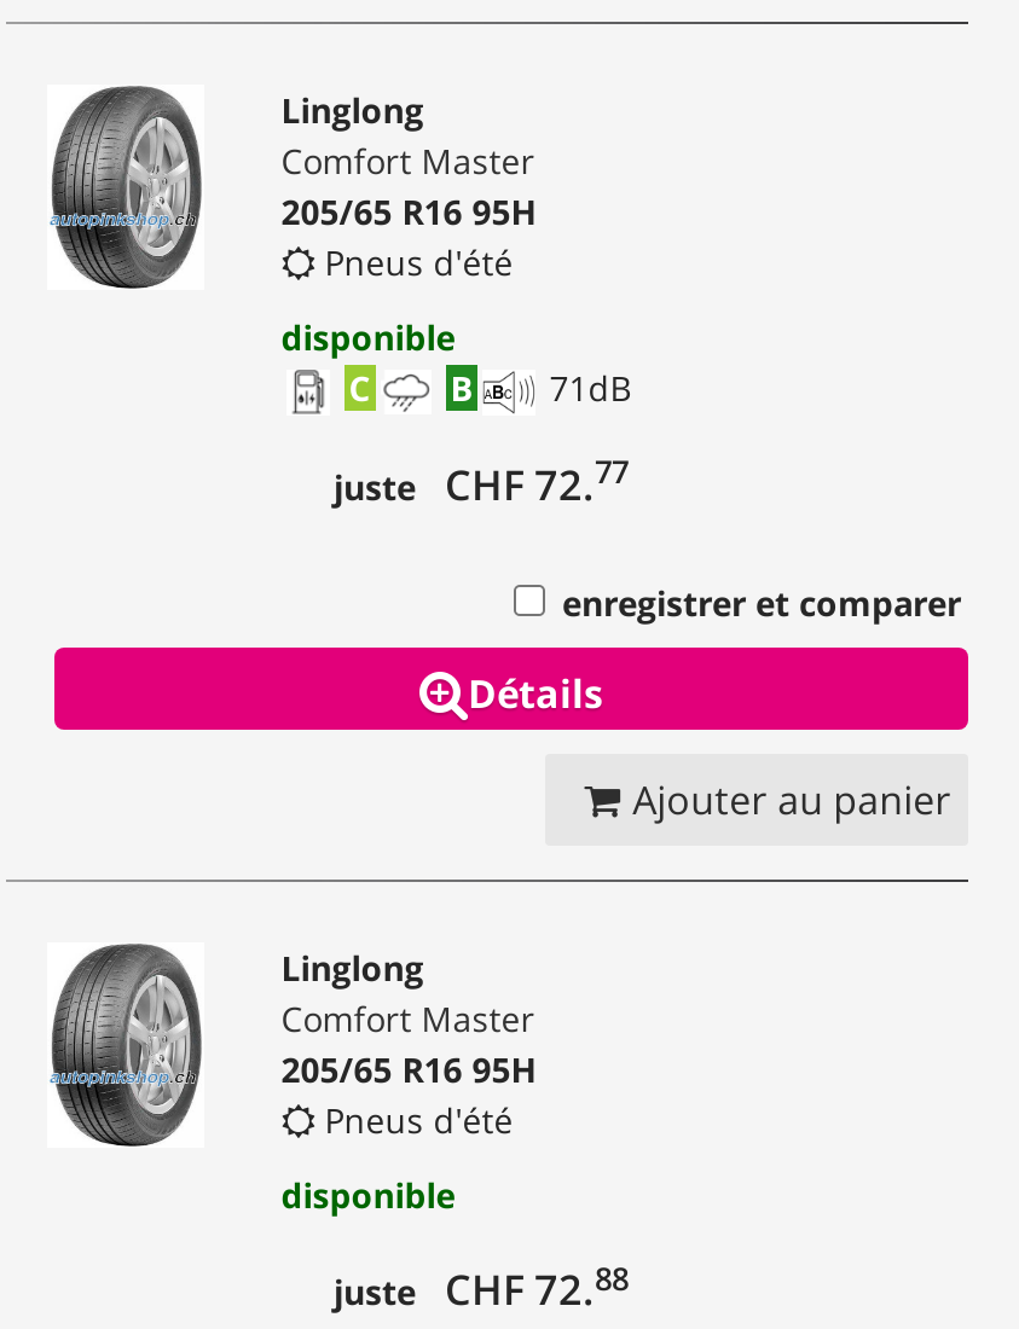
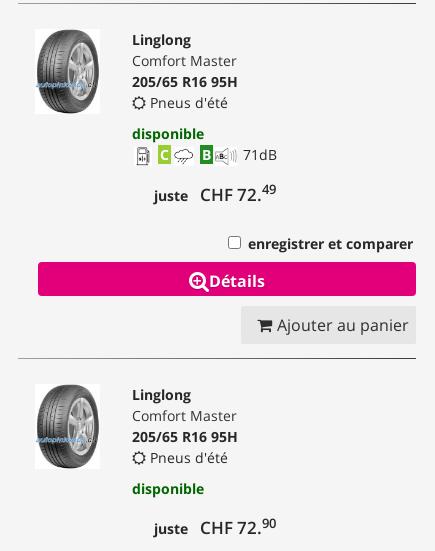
- juste CHF 72.77
+ juste CHF 72.49

- juste CHF 72.88
+ juste CHF 72.90
